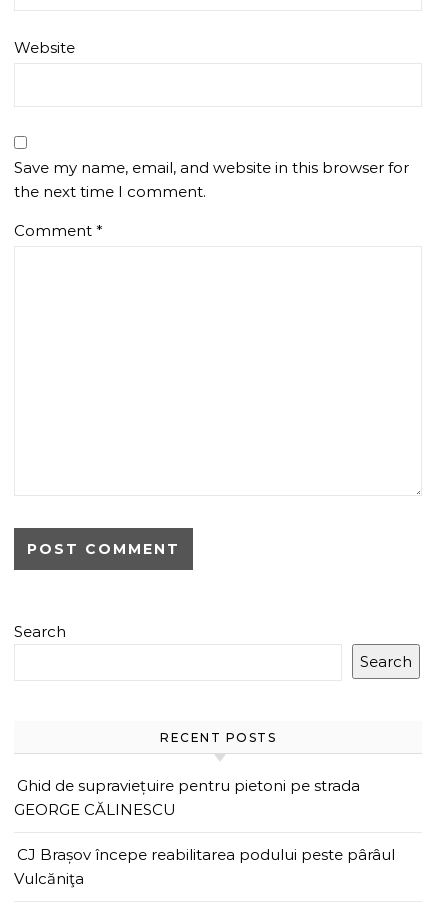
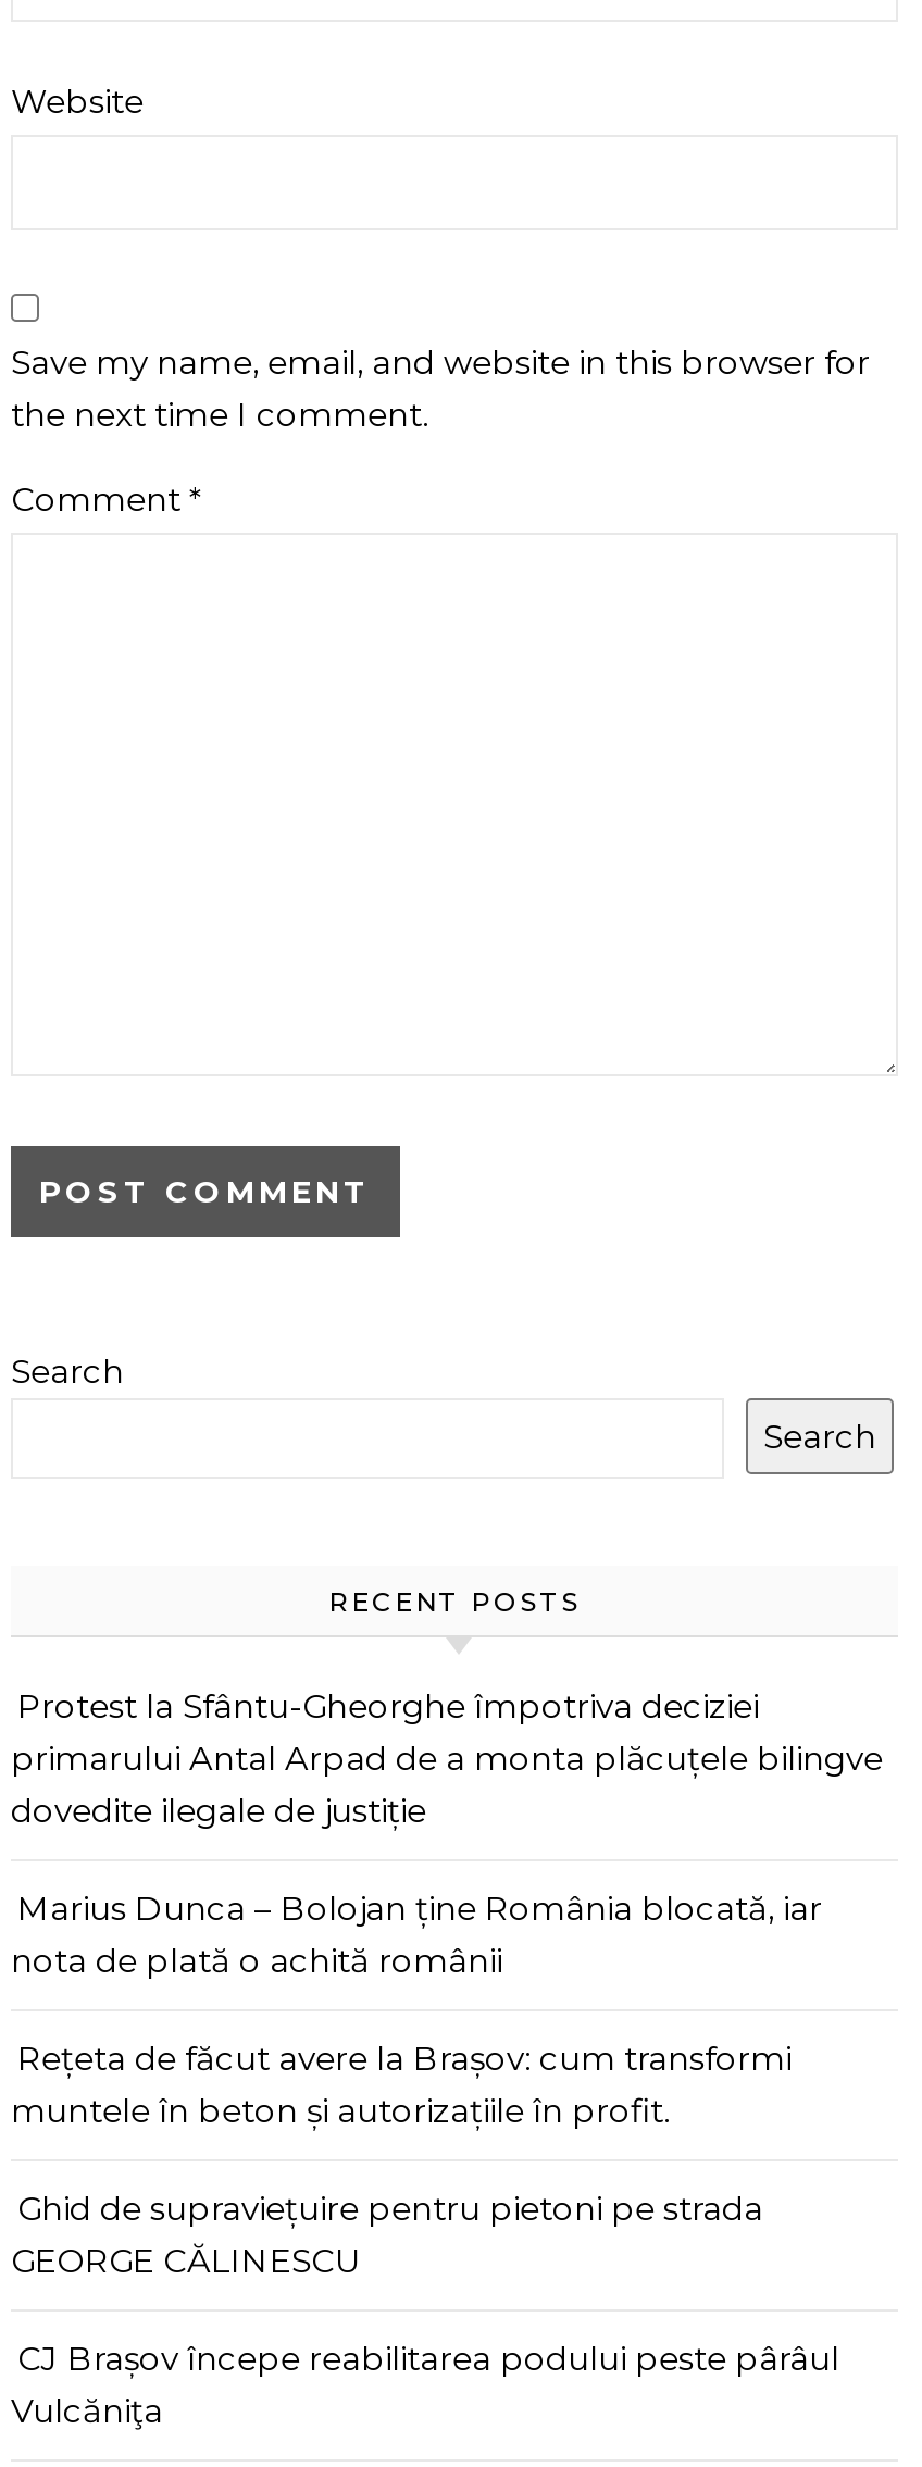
+ Protest la Sfântu-Gheorghe împotriva deciziei
+ primarului Antal Arpad de a monta plăcuțele bilingve
+ dovedite ilegale de justiție
+ Marius Dunca – Bolojan ține România blocată, iar
+ nota de plată o achită românii
+ Rețeta de făcut avere la Brașov: cum transformi
+ muntele în beton și autorizațiile în profit.
